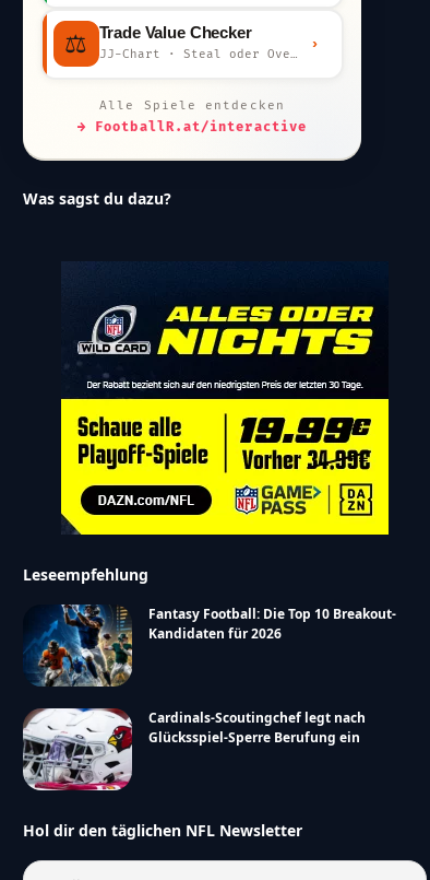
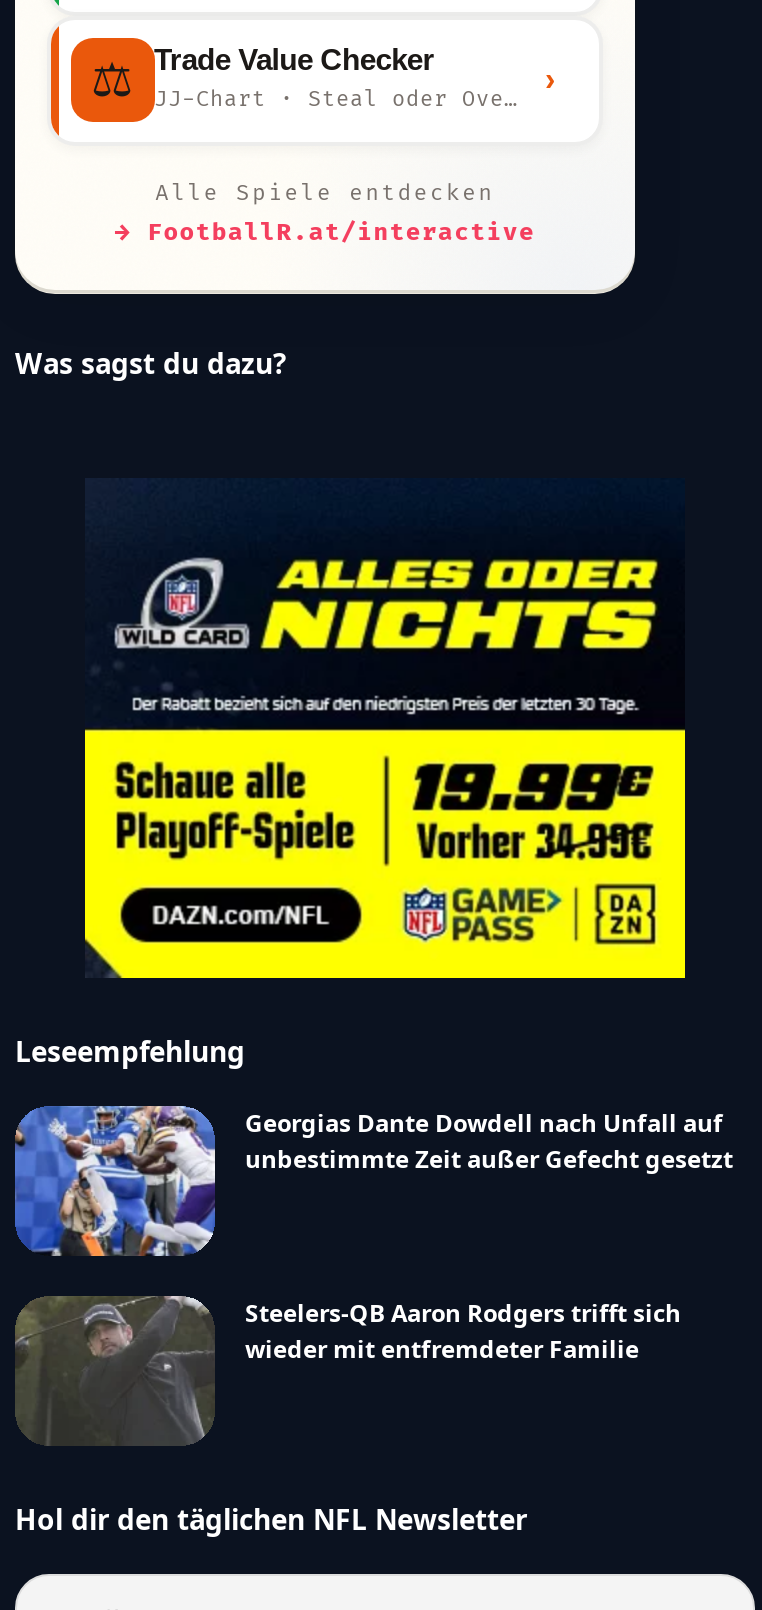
- [image]
- Fantasy Football: Die Top 10 Breakout-
- Kandidaten für 2026
+ [image]
+ Georgias Dante Dowdell nach Unfall auf
+ unbestimmte Zeit außer Gefecht gesetzt

- [image]
- Cardinals-Scoutingchef legt nach
- Glücksspiel-Sperre Berufung ein
+ [image]
+ Steelers-QB Aaron Rodgers trifft sich
+ wieder mit entfremdeter Familie
